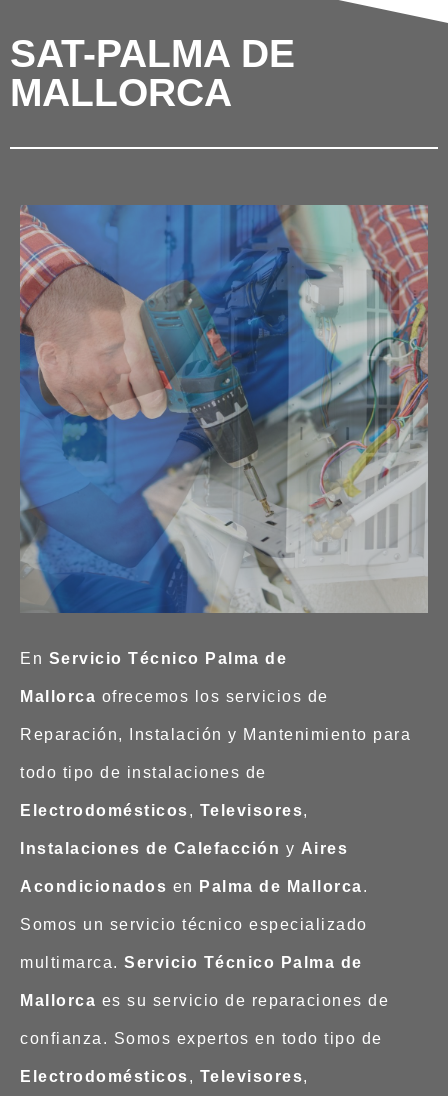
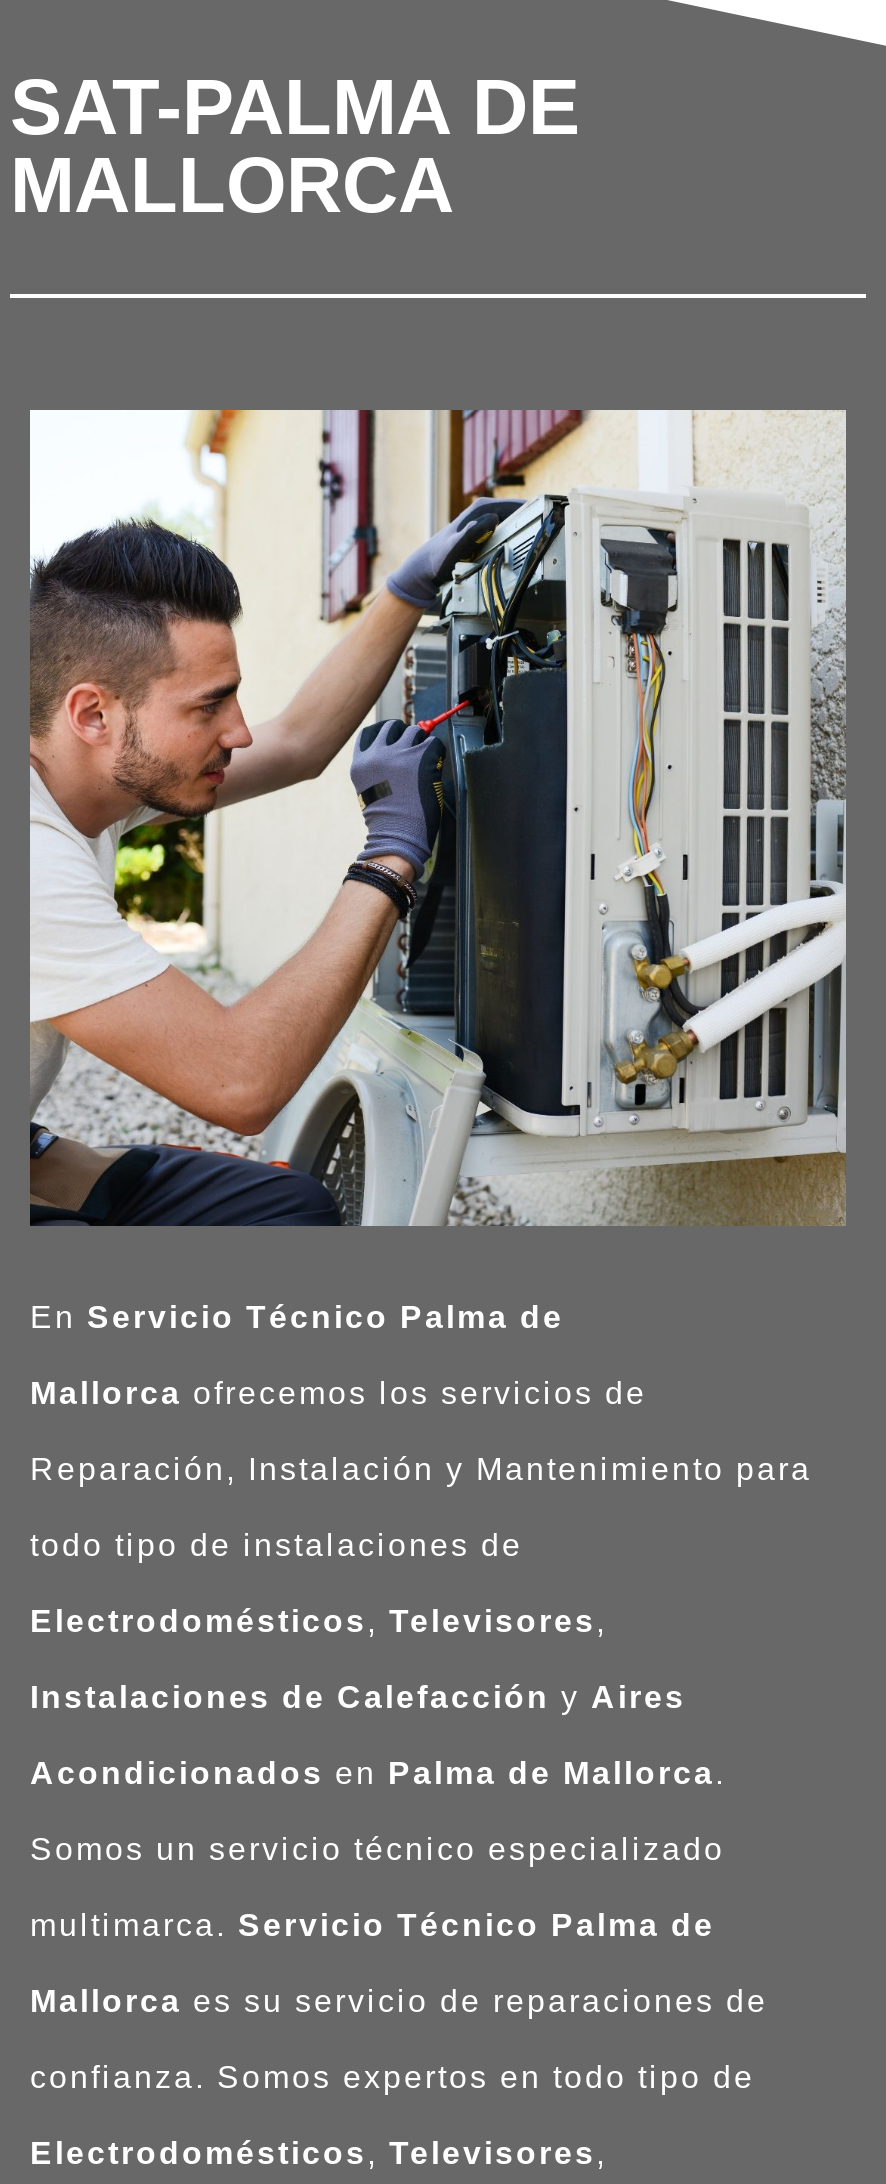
- [image]
+ [image]
